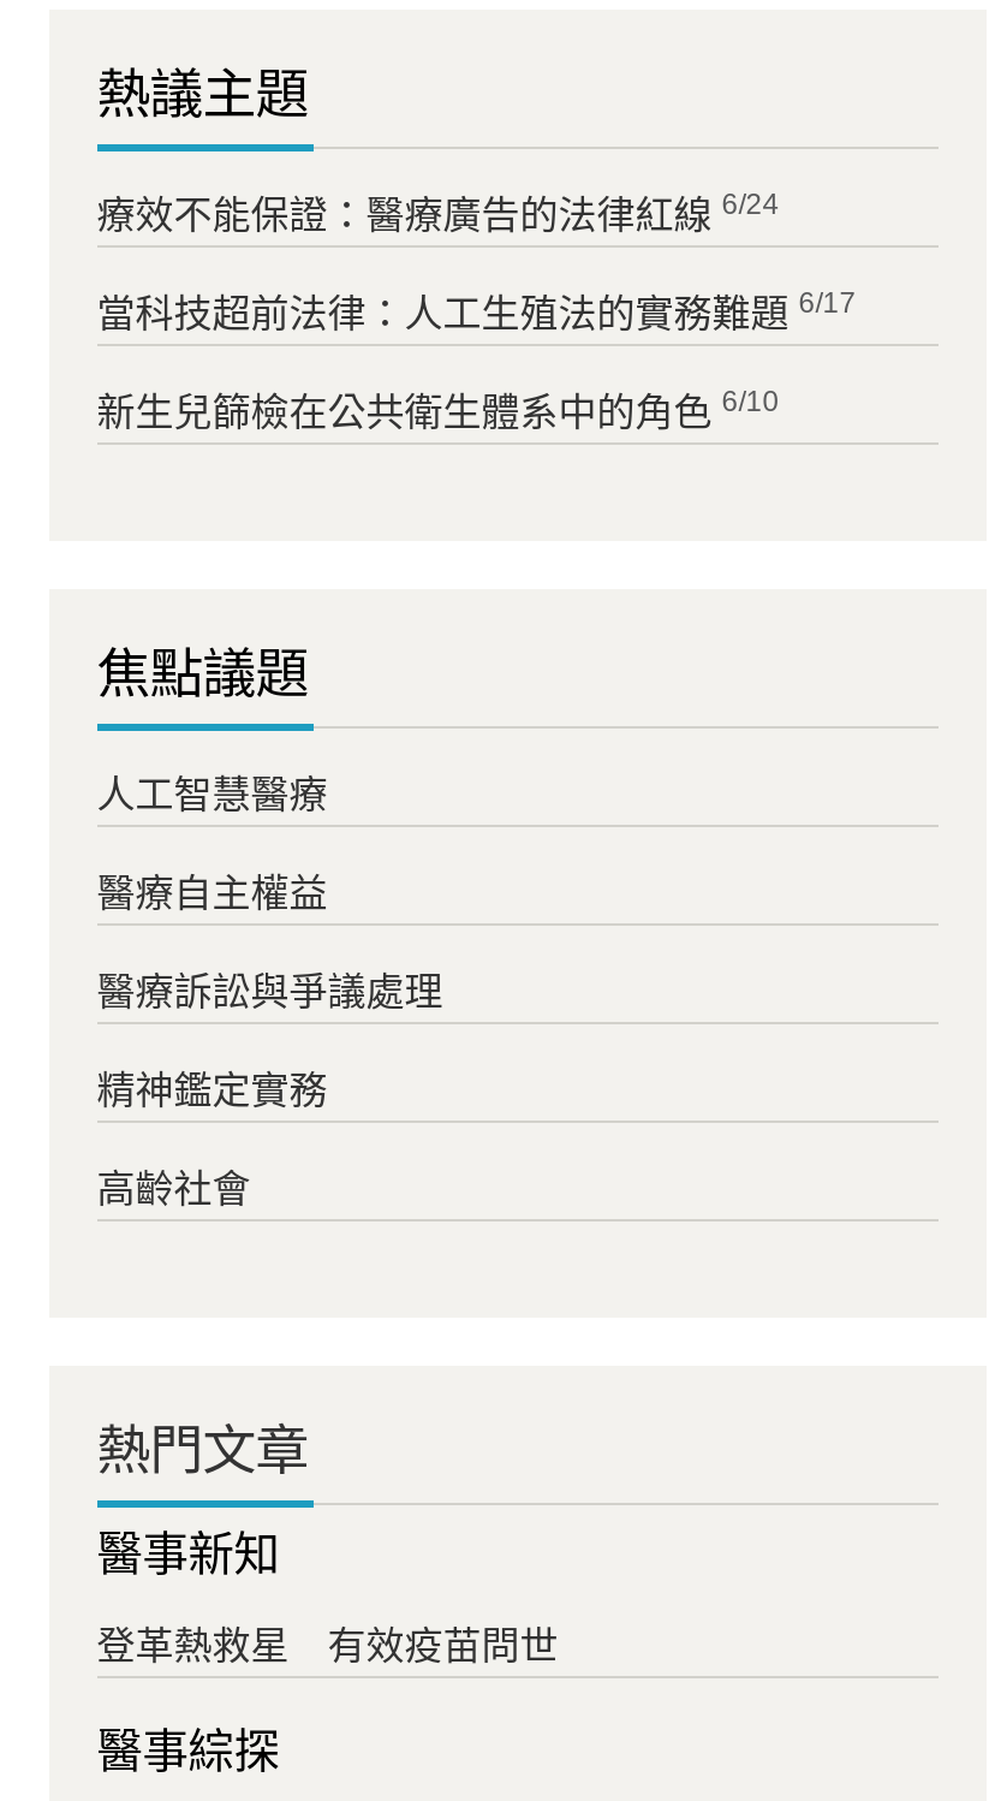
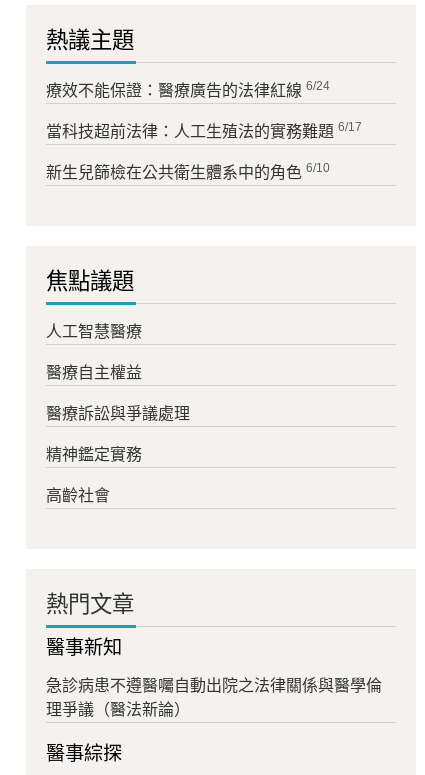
- 登革熱救星 有效疫苗問世
+ 急診病患不遵醫囑自動出院之法律關係與醫學倫
+ 理爭議（醫法新論）
